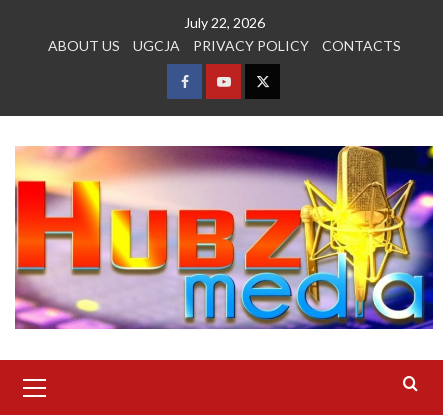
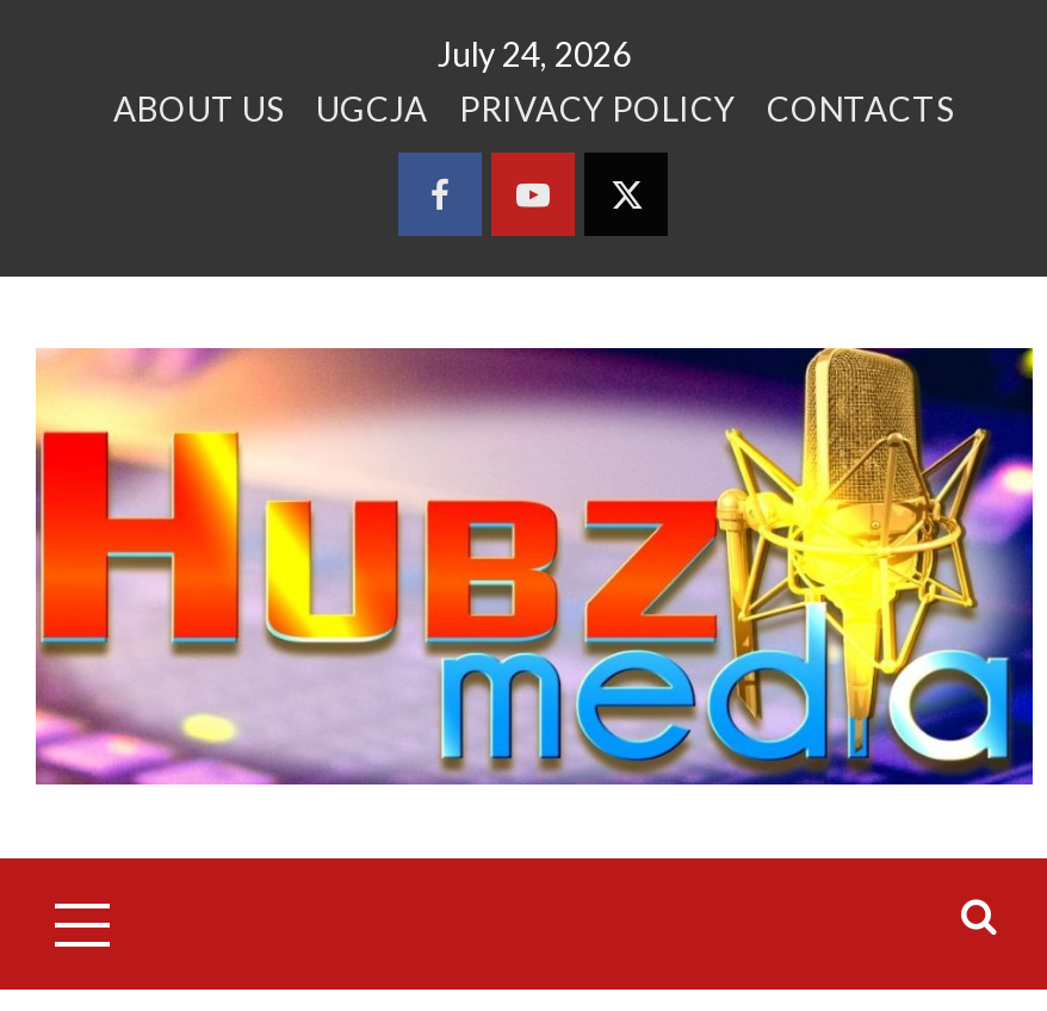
- July 22, 2026
+ July 24, 2026
